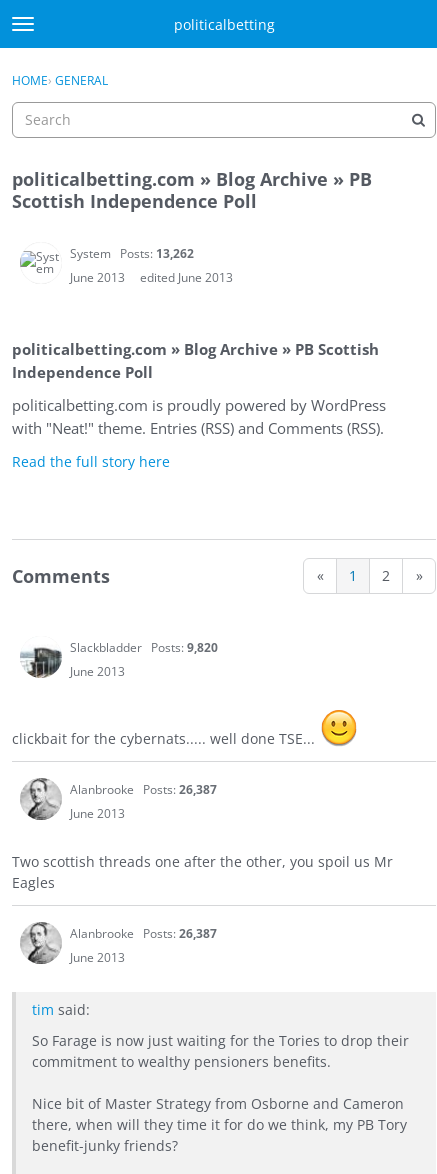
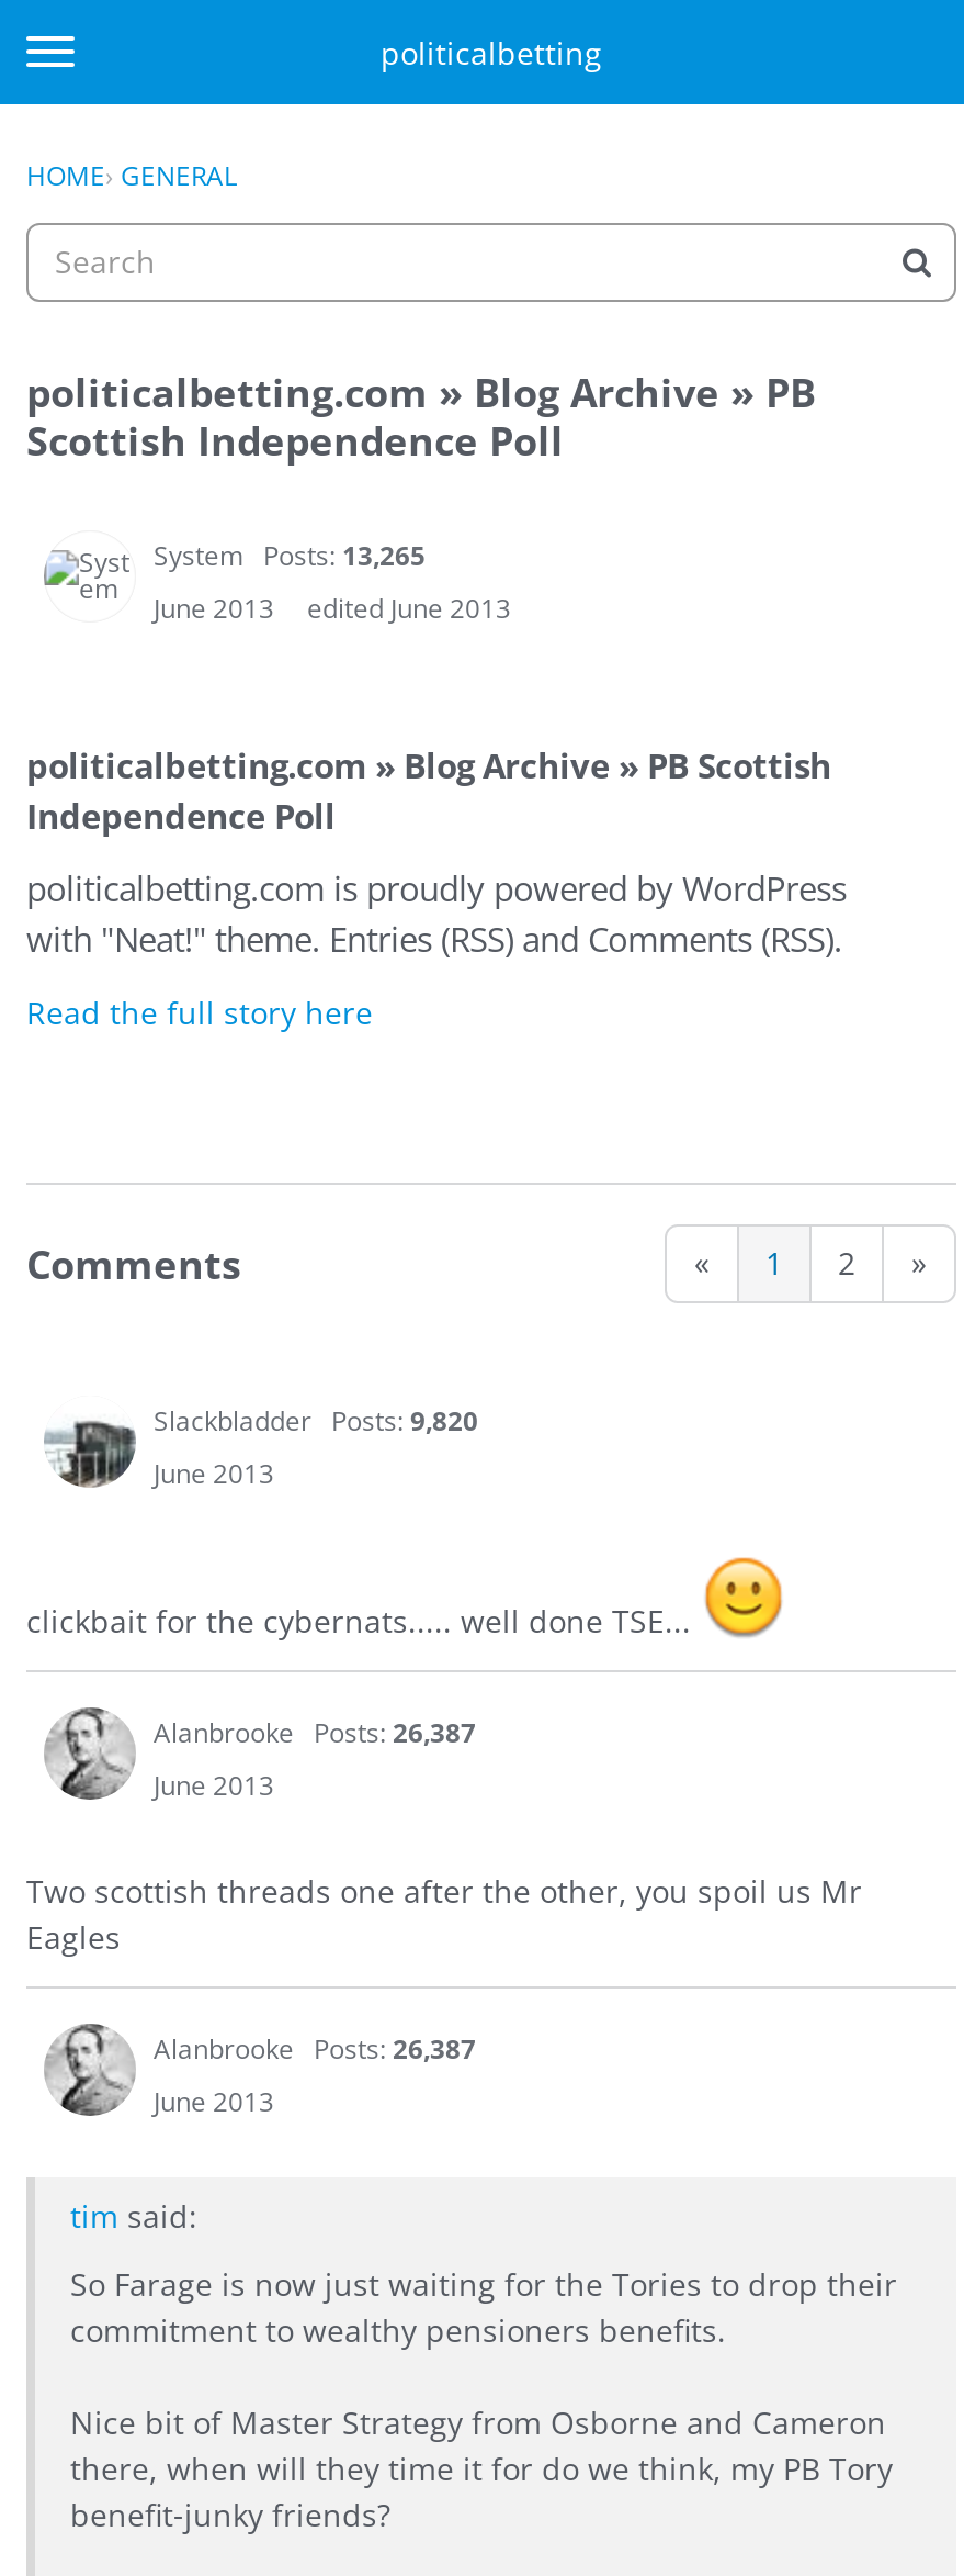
- System Posts: 13,262
+ System Posts: 13,265
